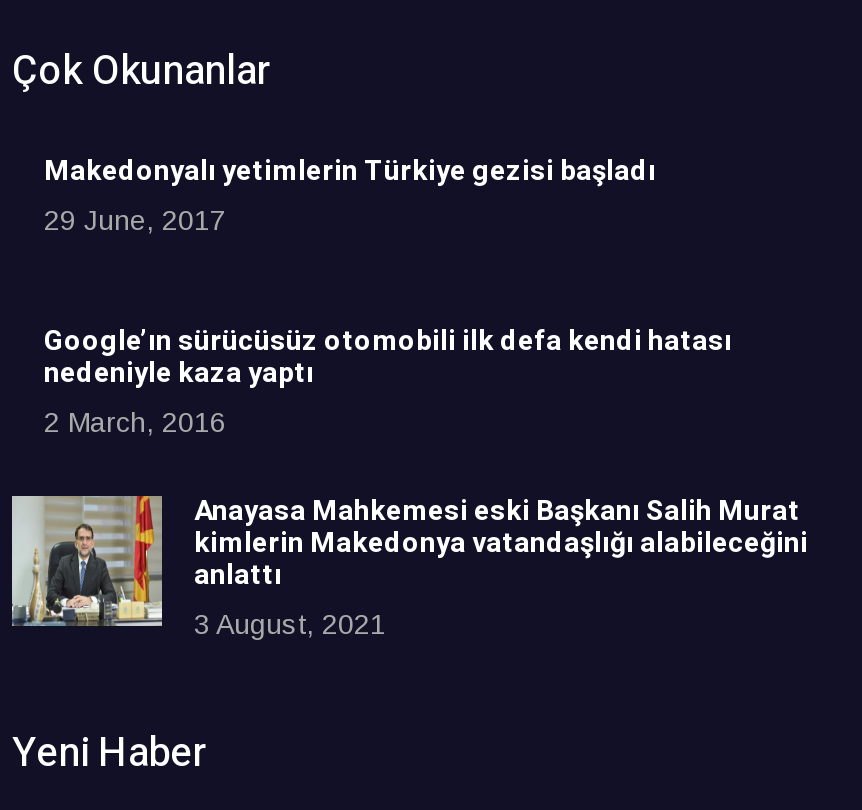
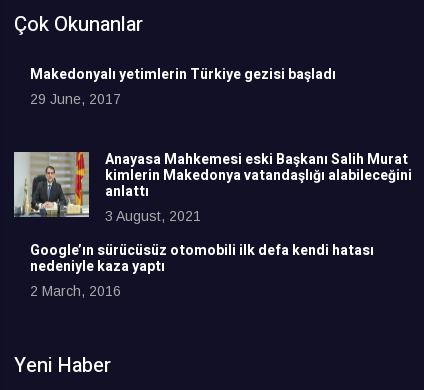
moved down: Google’ın sürücüsüz otomobili ilk defa kendi hatası | nedeniyle kaza yaptı | 2 March, 2016

moved up: [image] | Anayasa Mahkemesi eski Başkanı Salih Murat | kimlerin Makedonya vatandaşlığı alabileceğini | anlattı | 3 August, 2021
